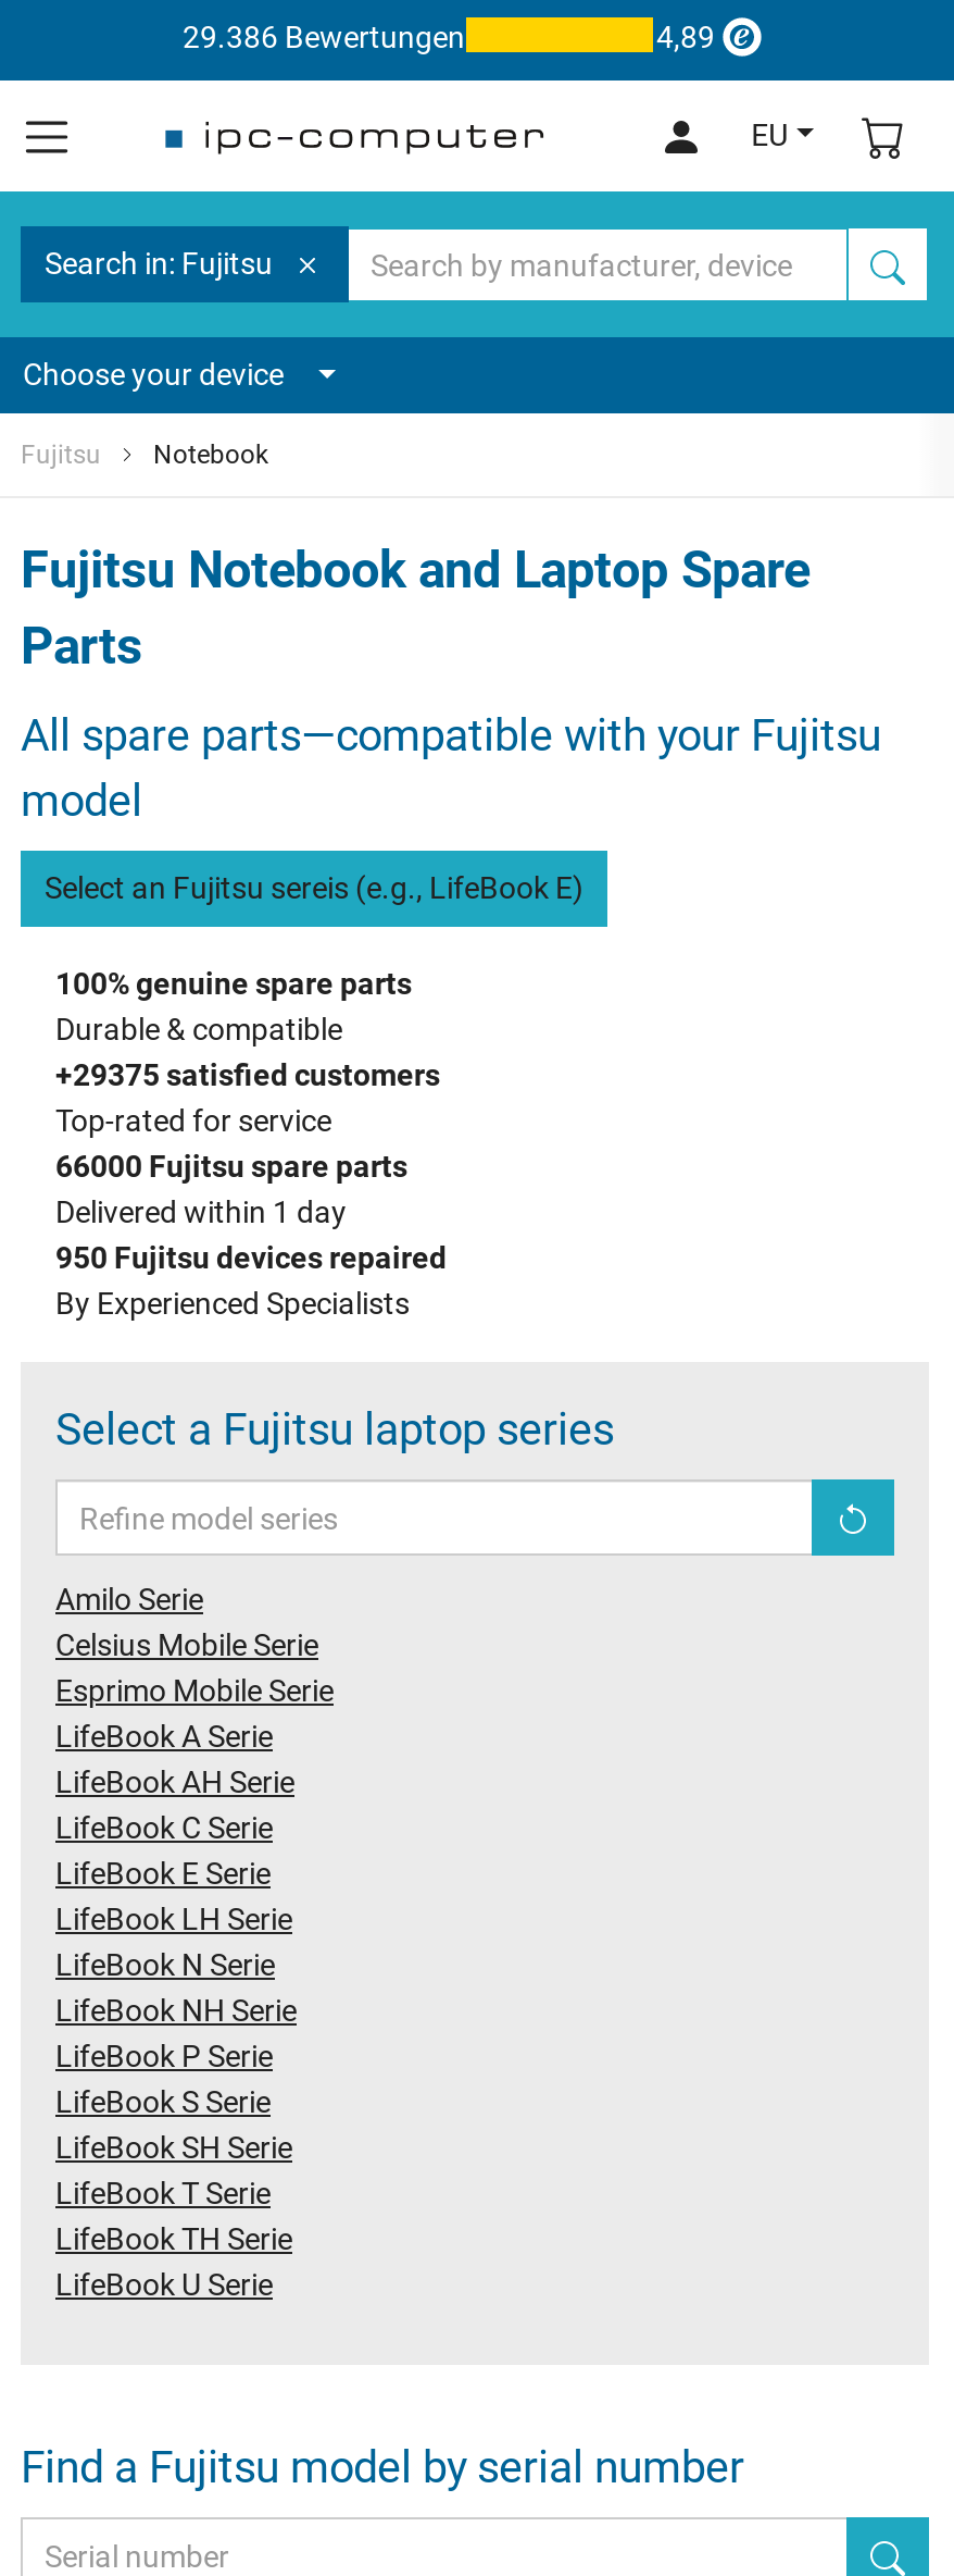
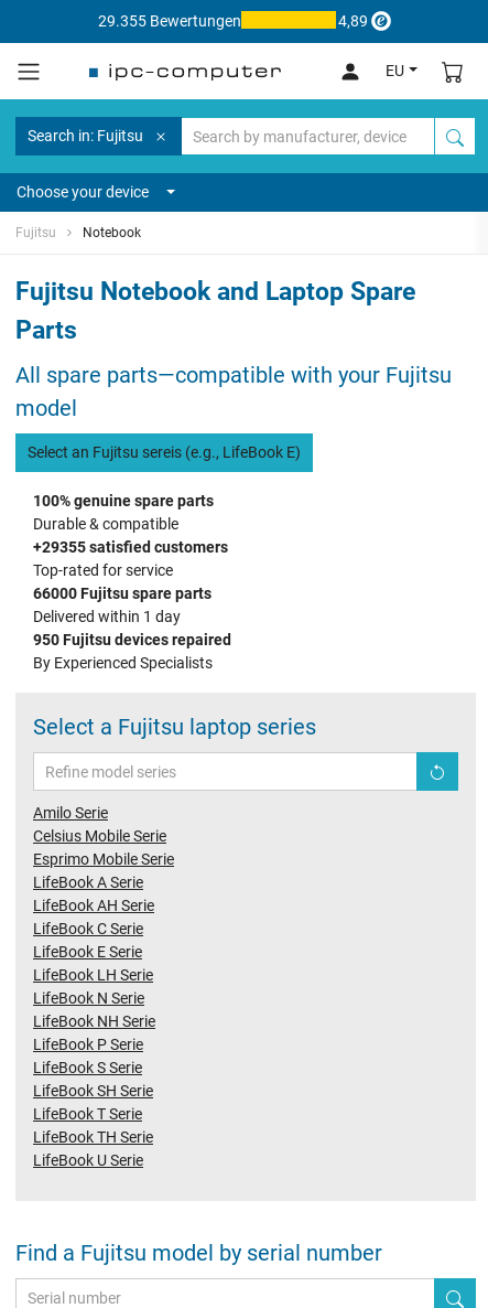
- 29.386 Bewertungen
+ 29.355 Bewertungen

- +29375 satisfied customers
+ +29355 satisfied customers
